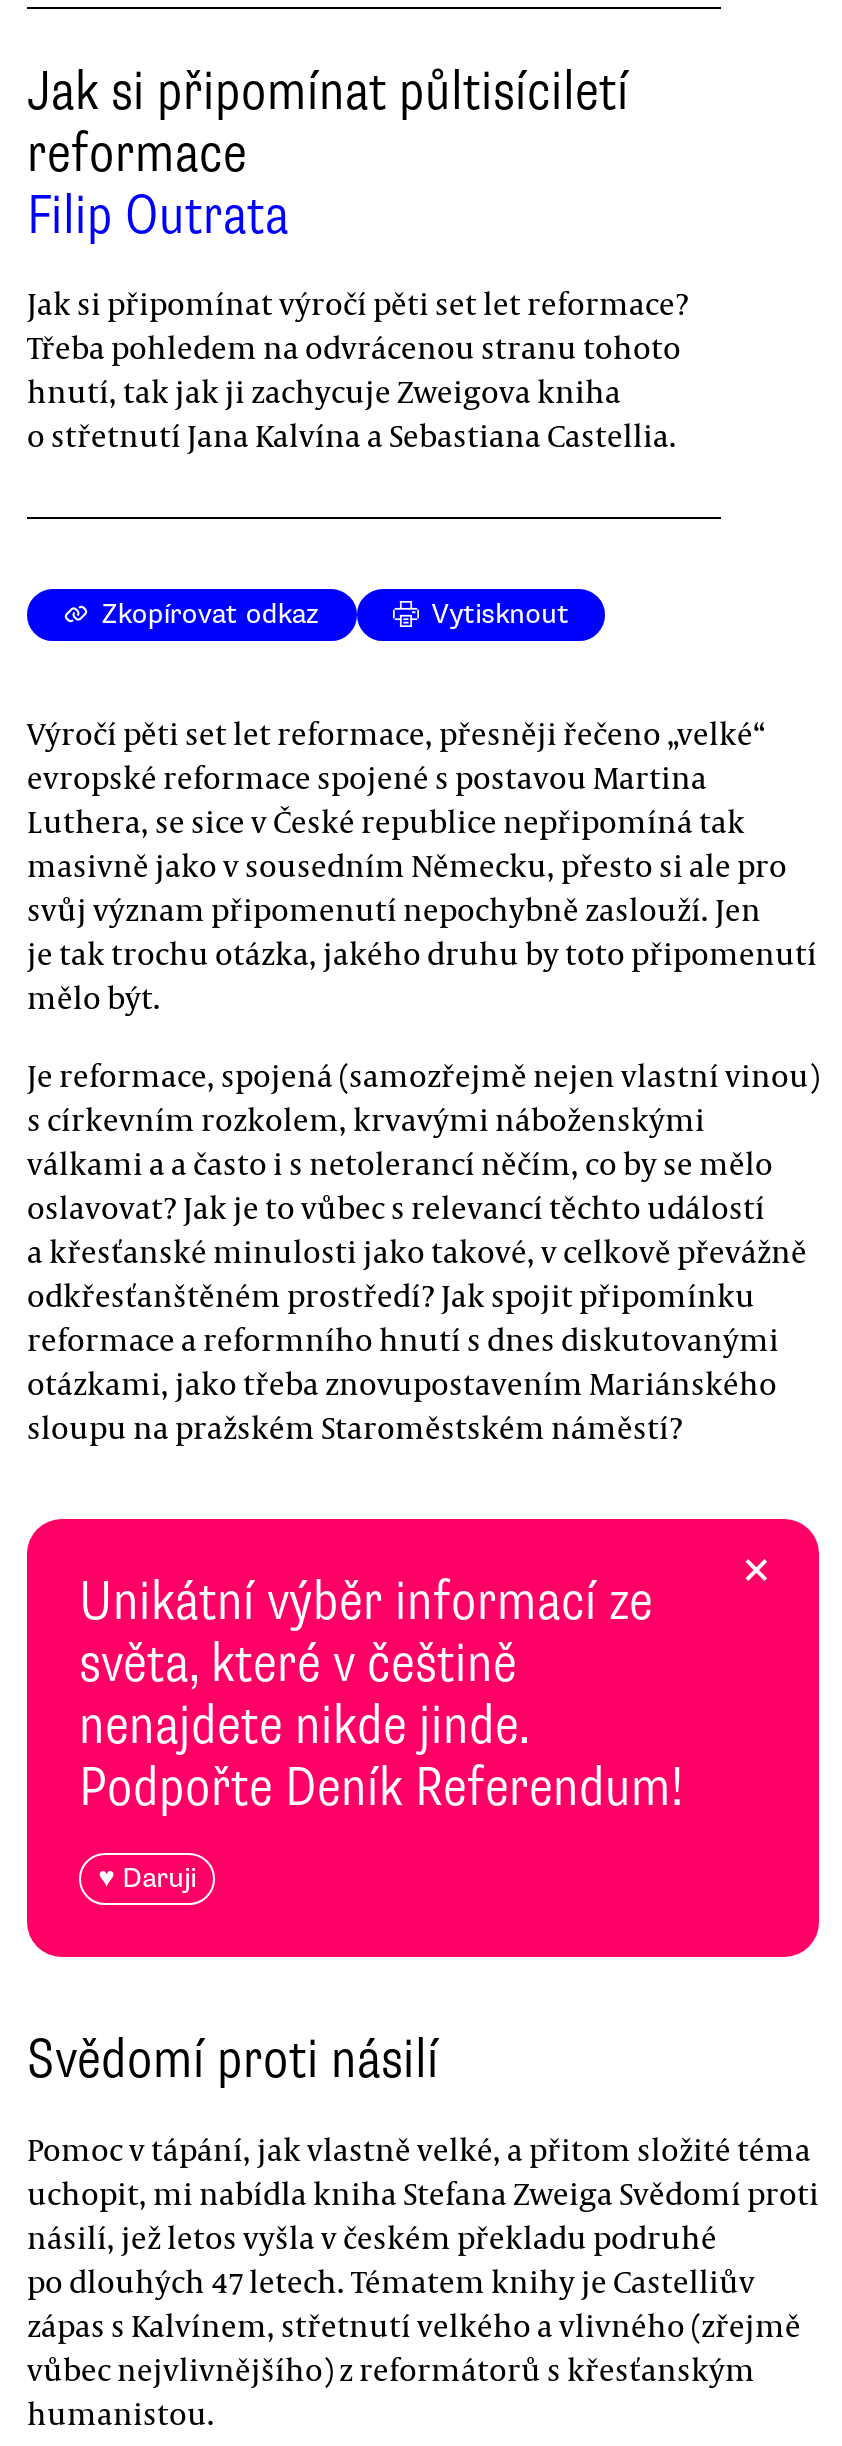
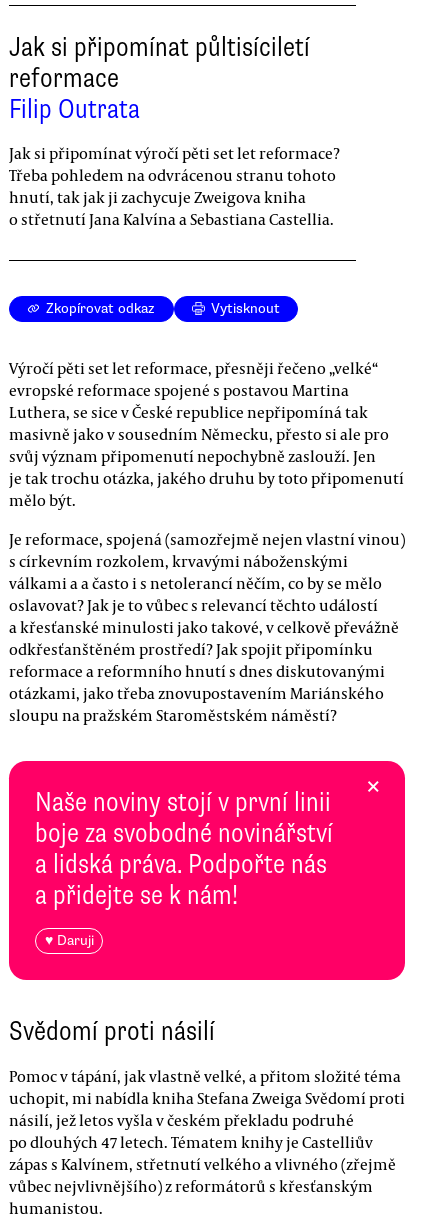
- Unikátní výběr informací ze
- světa, které v češtině
- nenajdete nikde jinde.
- Podpořte Deník Referendum!
+ Naše noviny stojí v první linii
+ boje za svobodné novinářství
+ a lidská práva. Podpořte nás
+ a přidejte se k nám!
